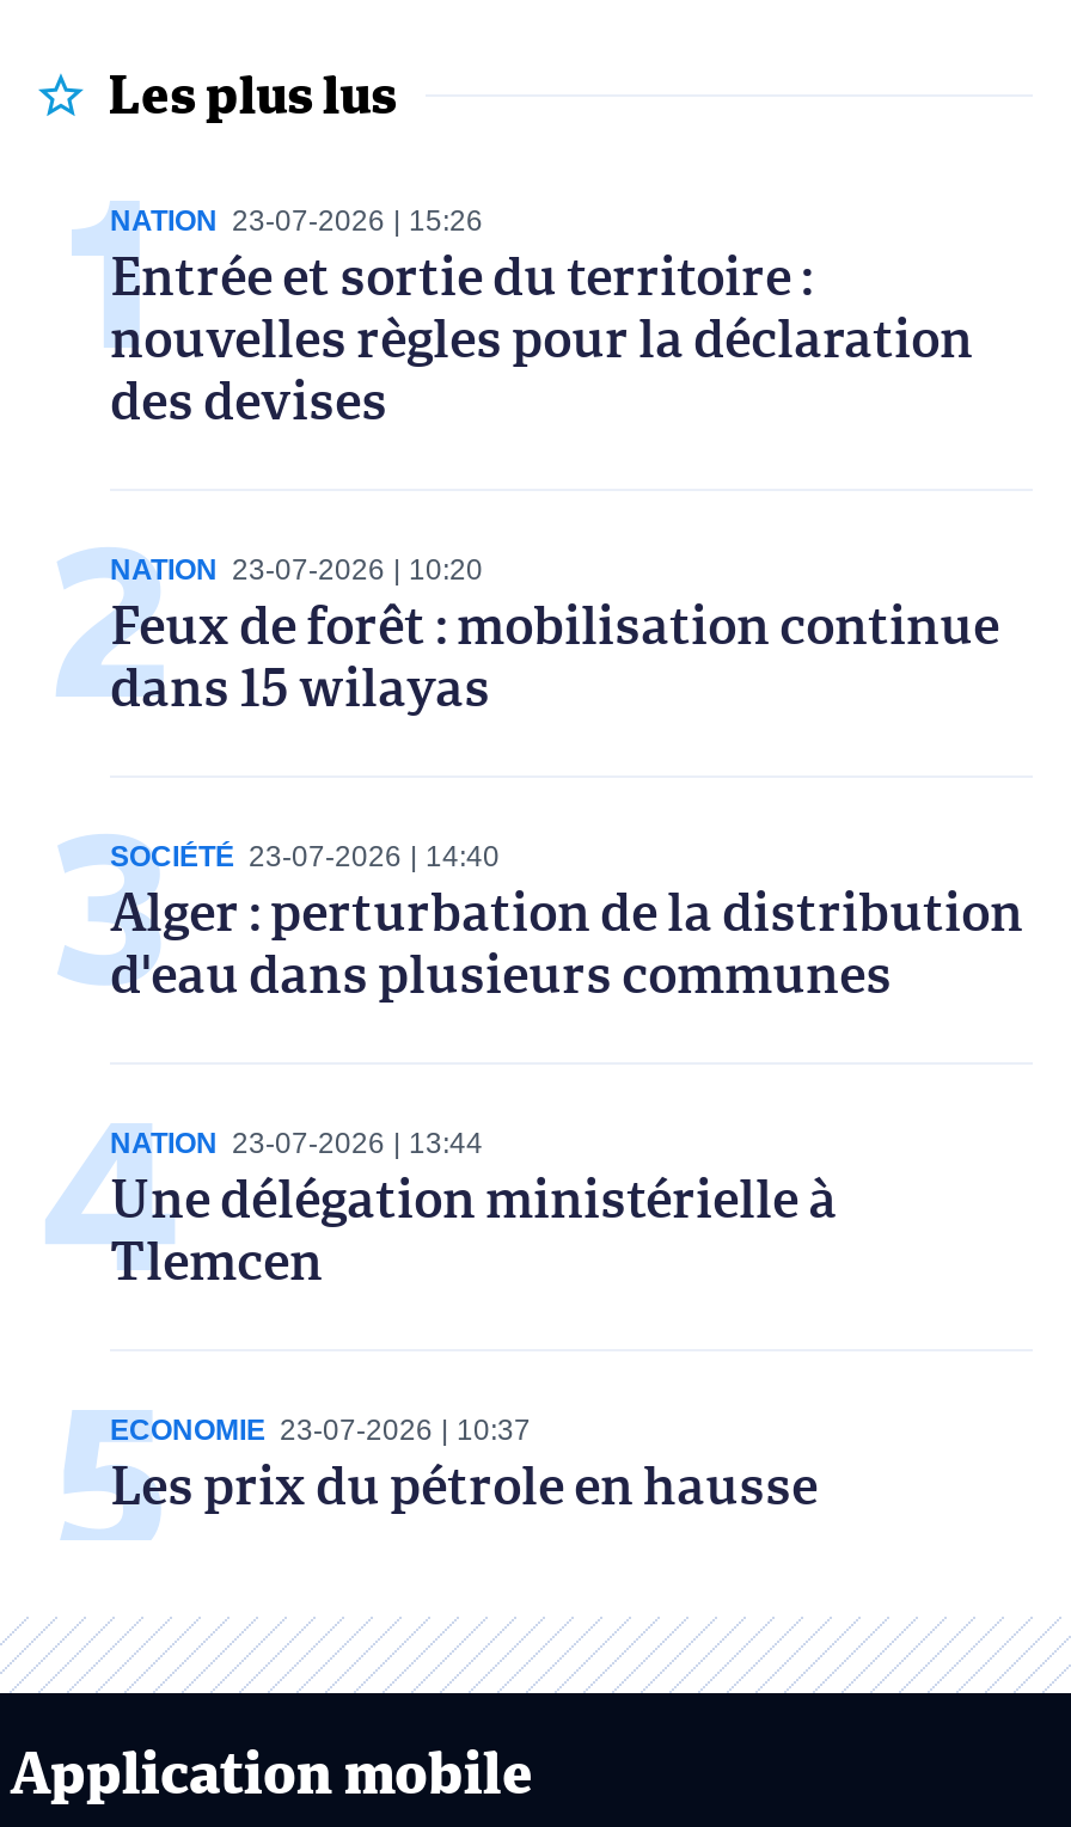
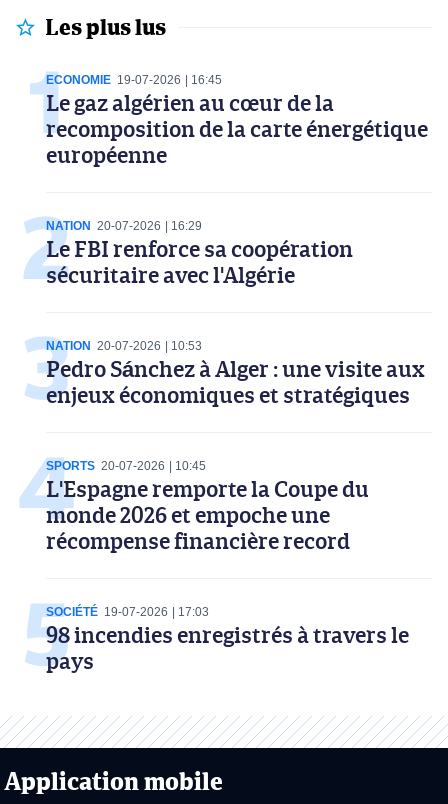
- NATION 23-07-2026
- 15:26
- Entrée et sortie du territoire :
- nouvelles règles pour la déclaration
- des devises
+ ECONOMIE 19-07-2026
+ 16:45
+ Le gaz algérien au cœur de la
+ recomposition de la carte énergétique
+ européenne

- NATION 23-07-2026
- 10:20
- Feux de forêt : mobilisation continue
- dans 15 wilayas
+ NATION 20-07-2026
+ 16:29
+ Le FBI renforce sa coopération
+ sécuritaire avec l'Algérie

- SOCIÉTÉ 23-07-2026
- 14:40
- Alger : perturbation de la distribution
- d'eau dans plusieurs communes
+ NATION 20-07-2026
+ 10:53
+ Pedro Sánchez à Alger : une visite aux
+ enjeux économiques et stratégiques

- NATION 23-07-2026
- 13:44
- Une délégation ministérielle à
- Tlemcen
+ SPORTS 20-07-2026
+ 10:45
+ L'Espagne remporte la Coupe du
+ monde 2026 et empoche une
+ récompense financière record

- ECONOMIE 23-07-2026
- 10:37
- Les prix du pétrole en hausse
+ SOCIÉTÉ 19-07-2026
+ 17:03
+ 98 incendies enregistrés à travers le
+ pays
